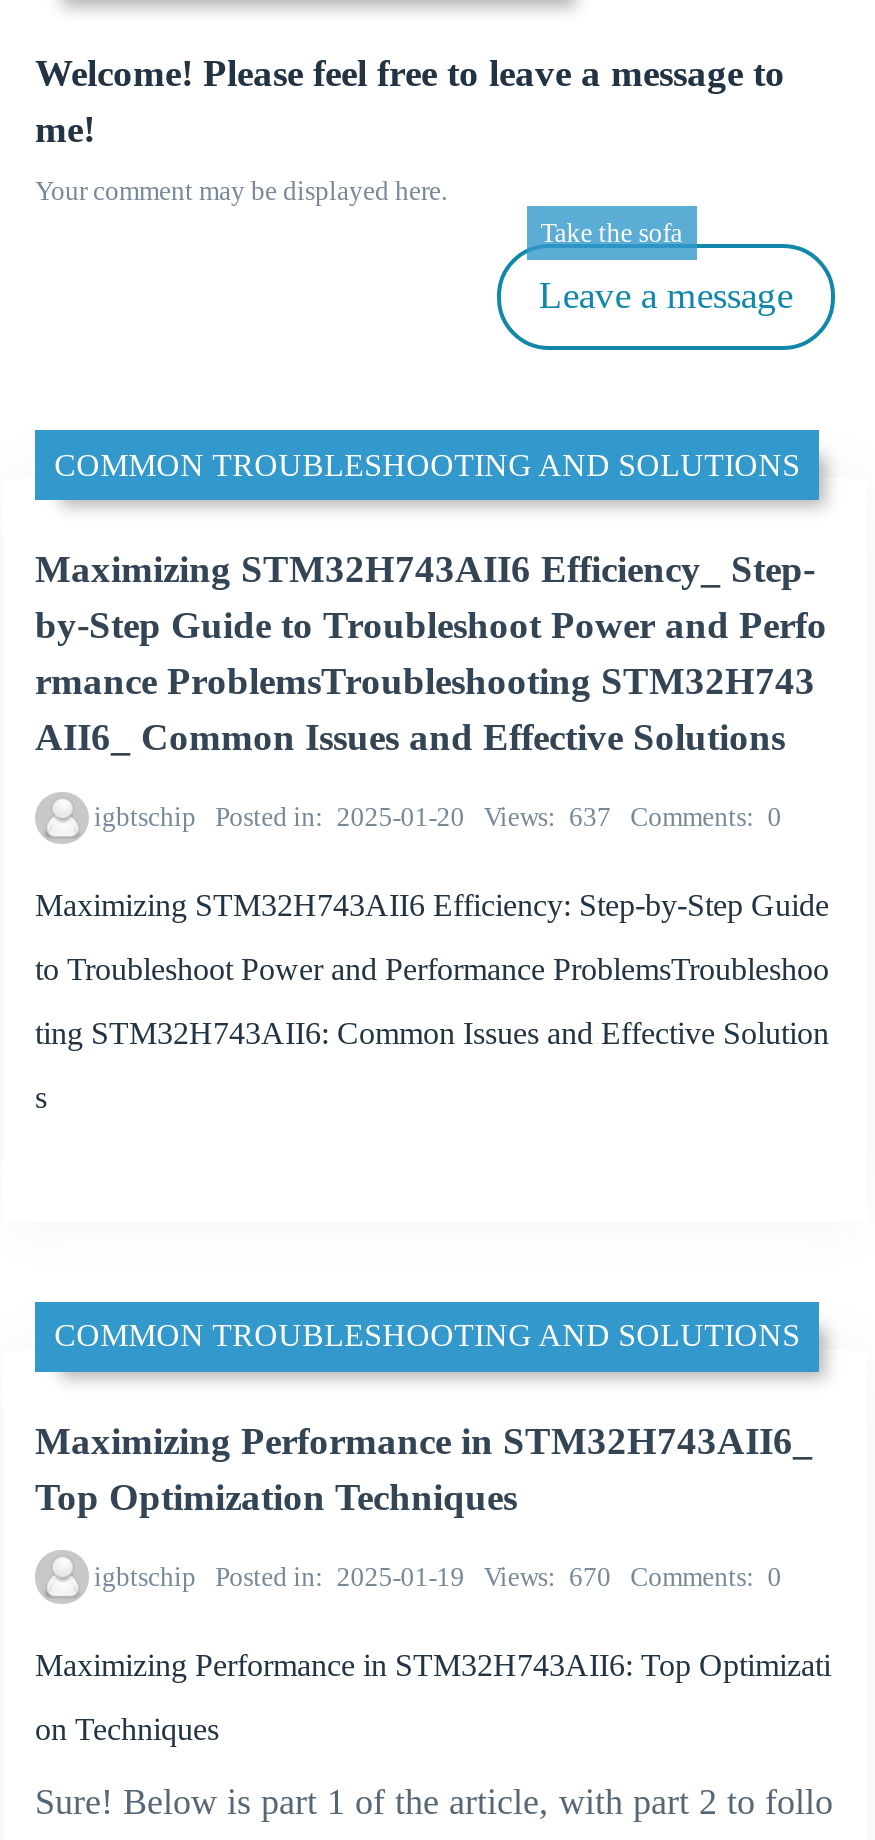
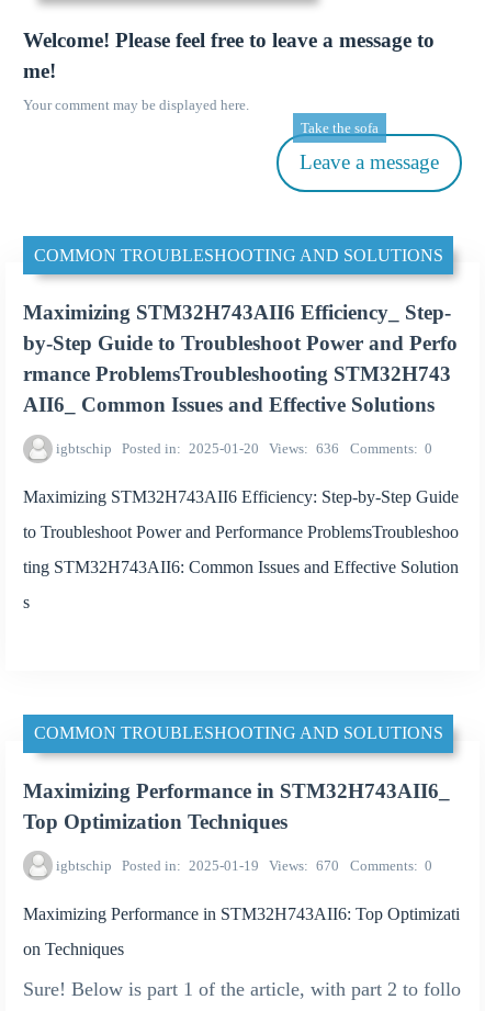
- igbtschip Posted in 2025-01-20 Views 637 Comments 0
+ igbtschip Posted in 2025-01-20 Views 636 Comments 0
